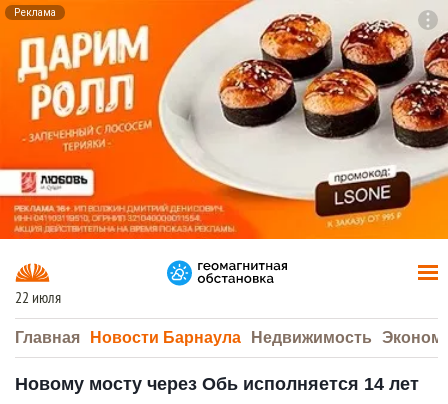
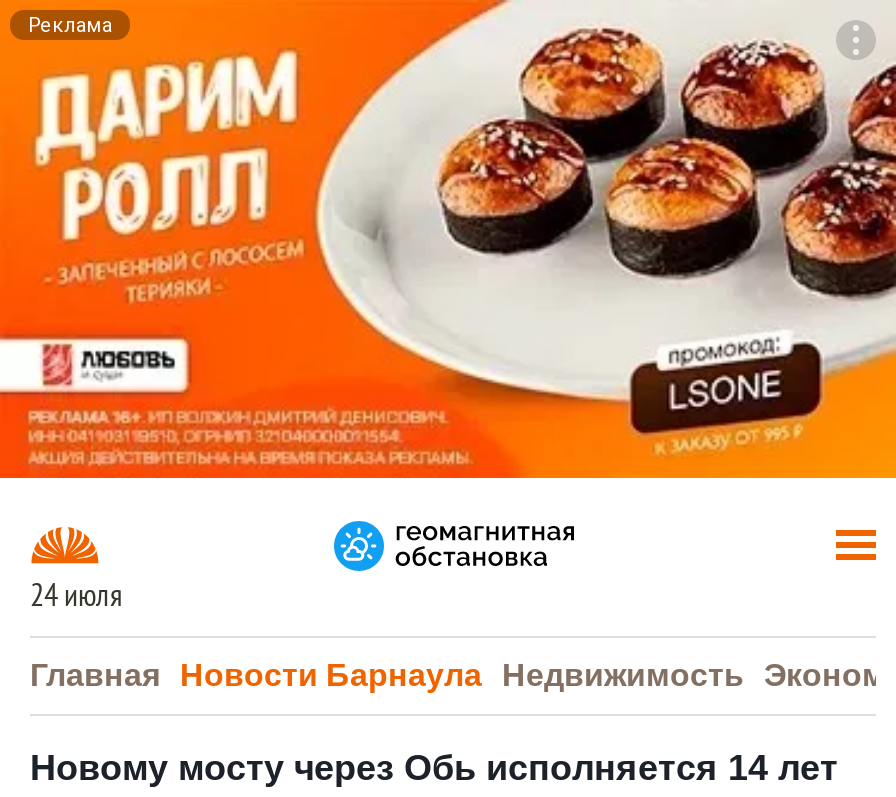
- 22 июля
+ 24 июля
